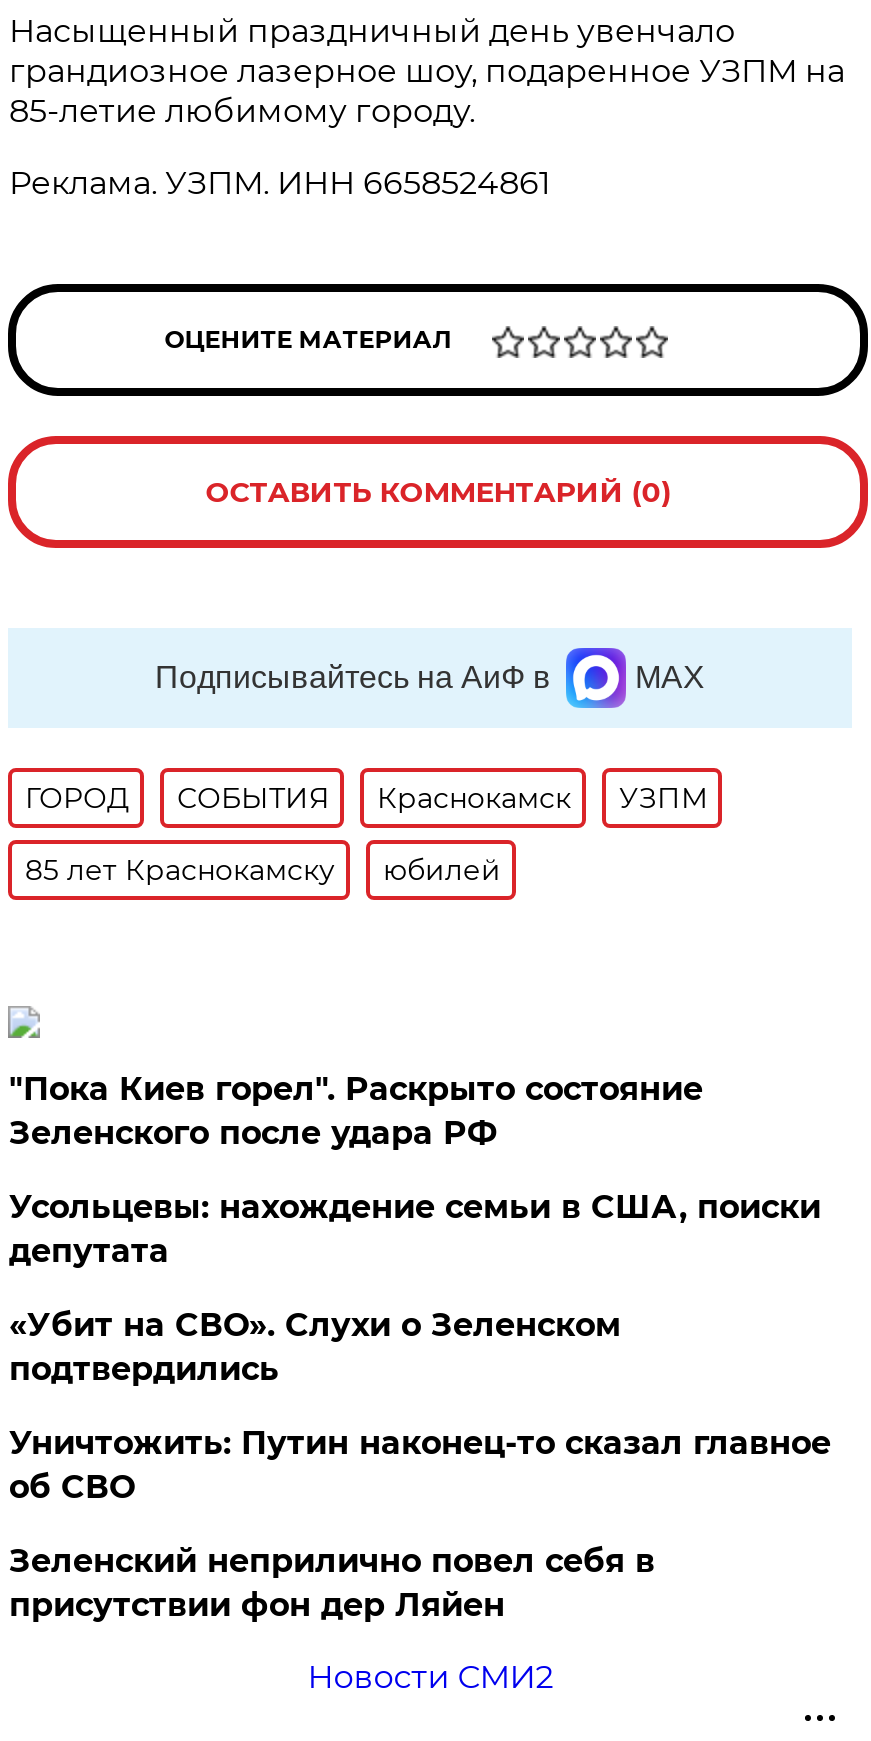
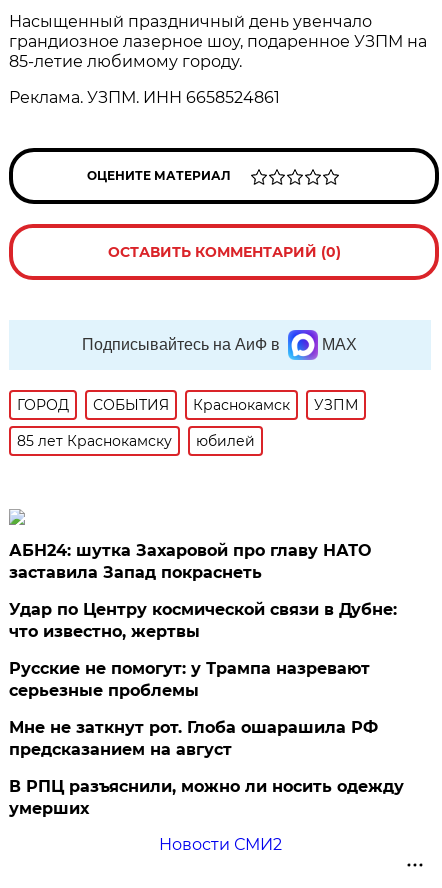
- "Пока Киев горел". Раскрыто состояние
- Зеленского после удара РФ
+ АБН24: шутка Захаровой про главу НАТО
+ заставила Запад покраснеть

- Усольцевы: нахождение семьи в США, поиски
- депутата
+ Удар по Центру космической связи в Дубне:
+ что известно, жертвы

- «Убит на СВО». Слухи о Зеленском
- подтвердились
+ Русские не помогут: у Трампа назревают
+ серьезные проблемы

- Уничтожить: Путин наконец-то сказал главное
- об СВО
+ Мне не заткнут рот. Глоба ошарашила РФ
+ предсказанием на август

- Зеленский неприлично повел cебя в
- присутствии фон дер Ляйен
+ В РПЦ разъяснили, можно ли носить одежду
+ умерших
